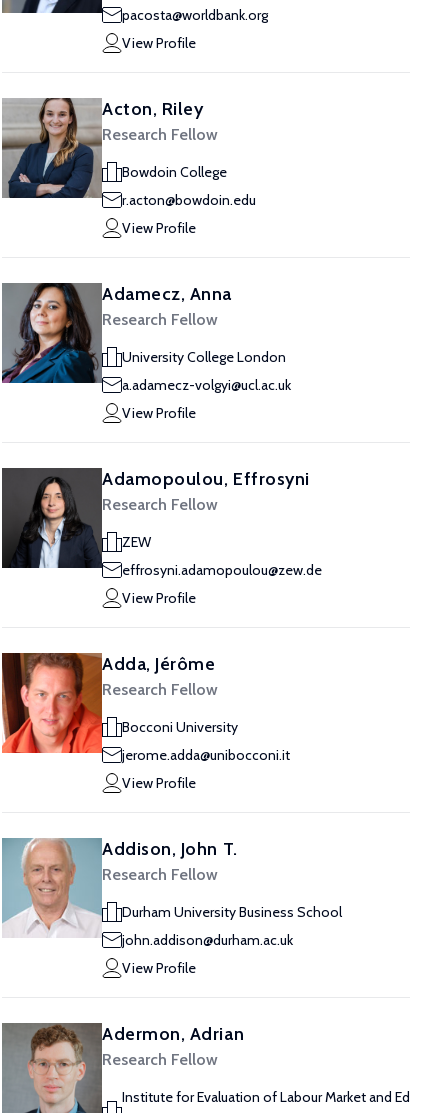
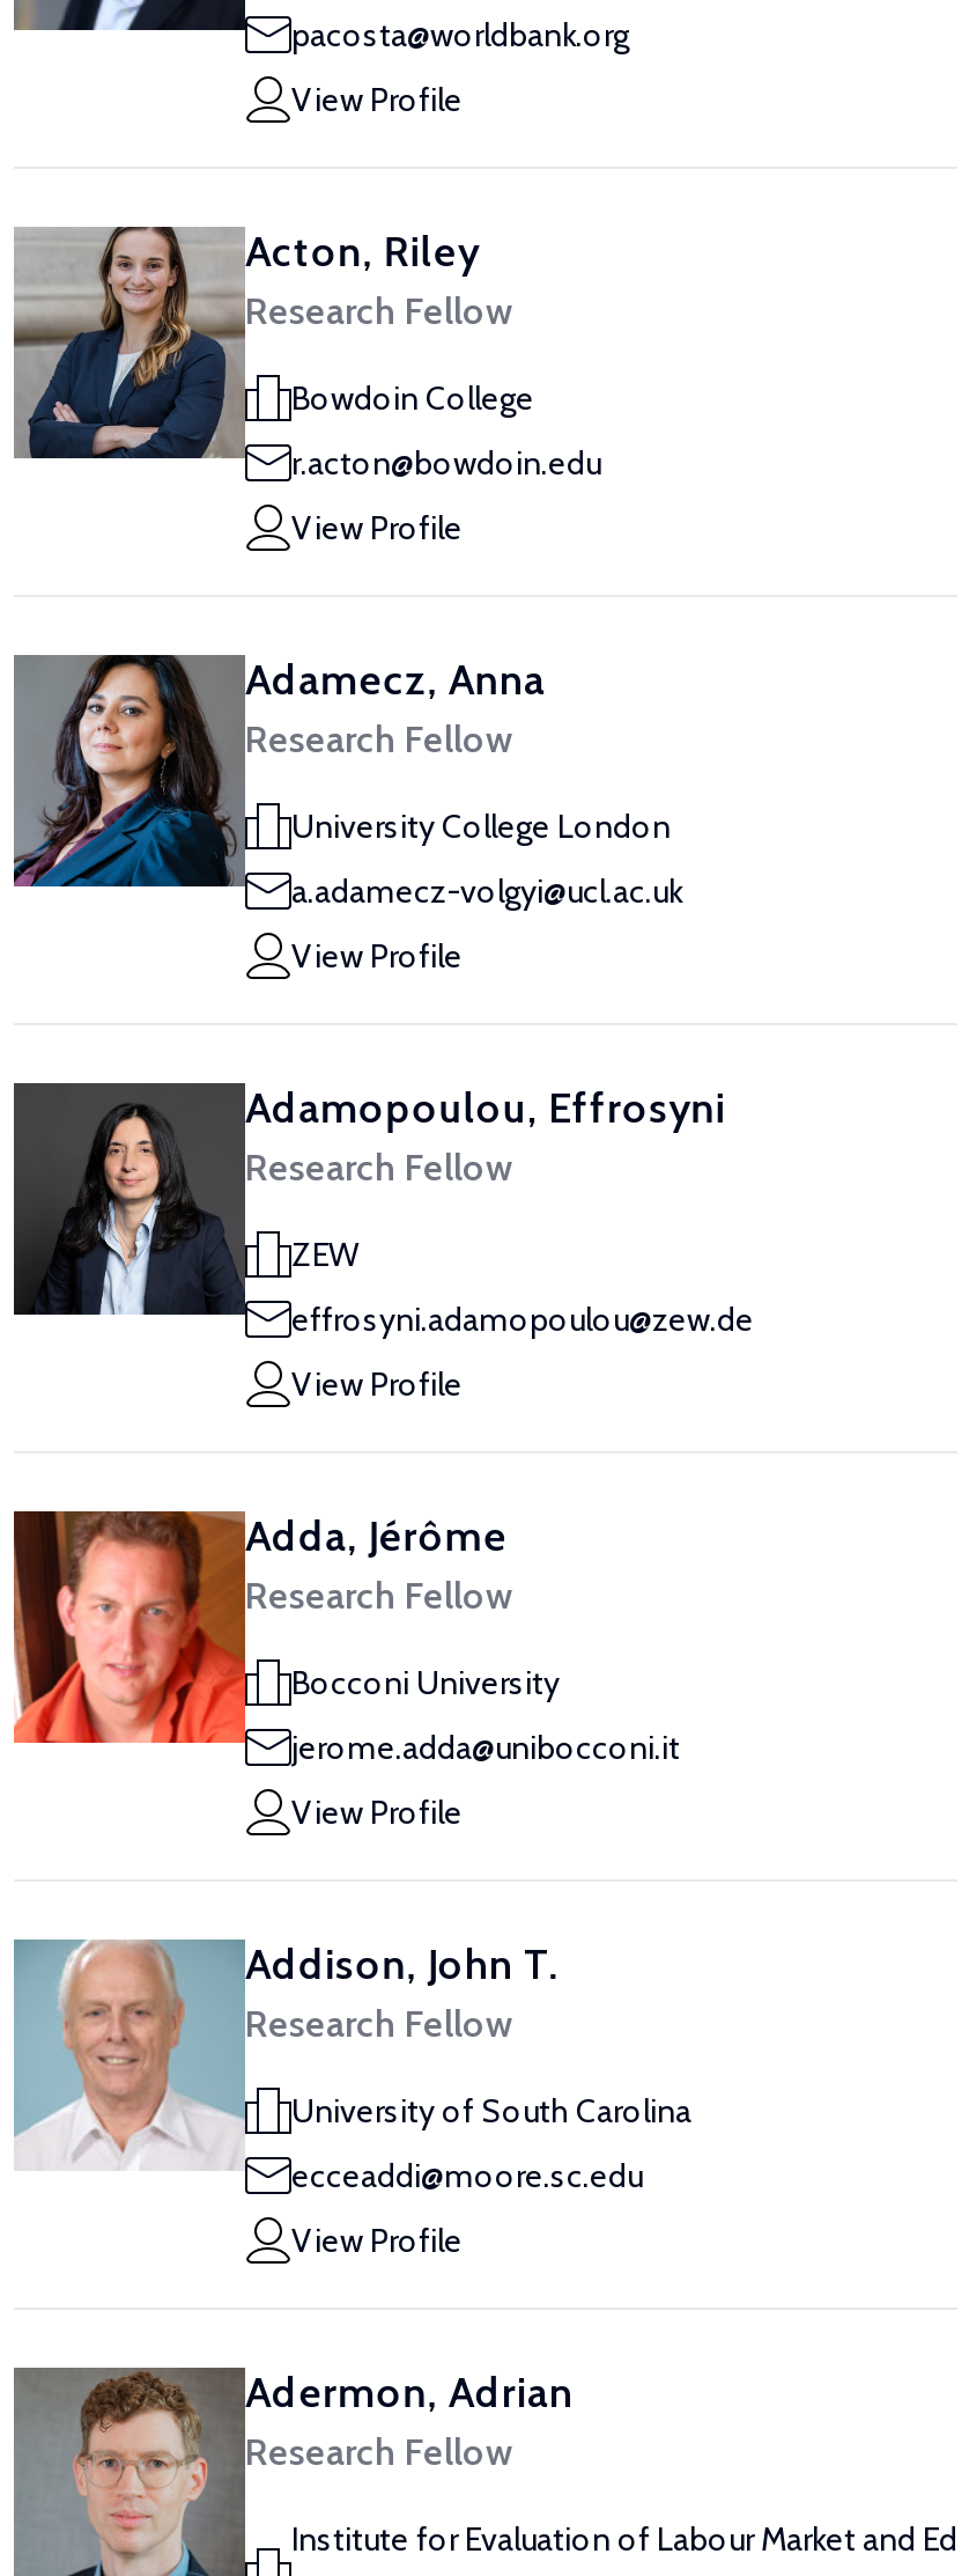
- Durham University Business School
+ University of South Carolina

- john.addison@durham.ac.uk
+ ecceaddi@moore.sc.edu
